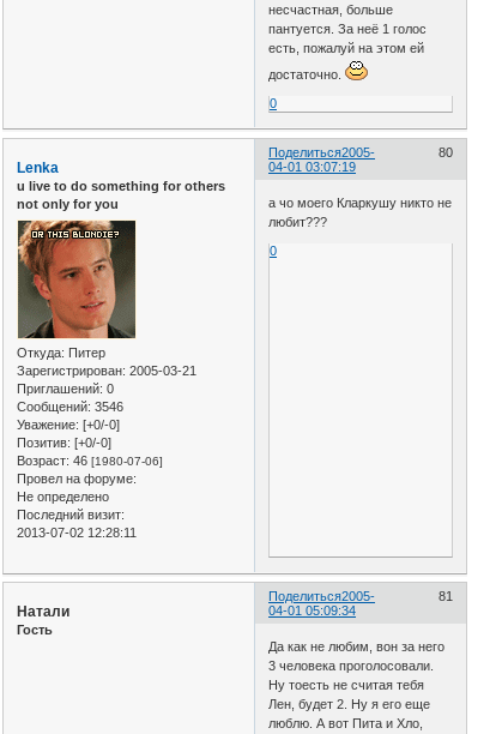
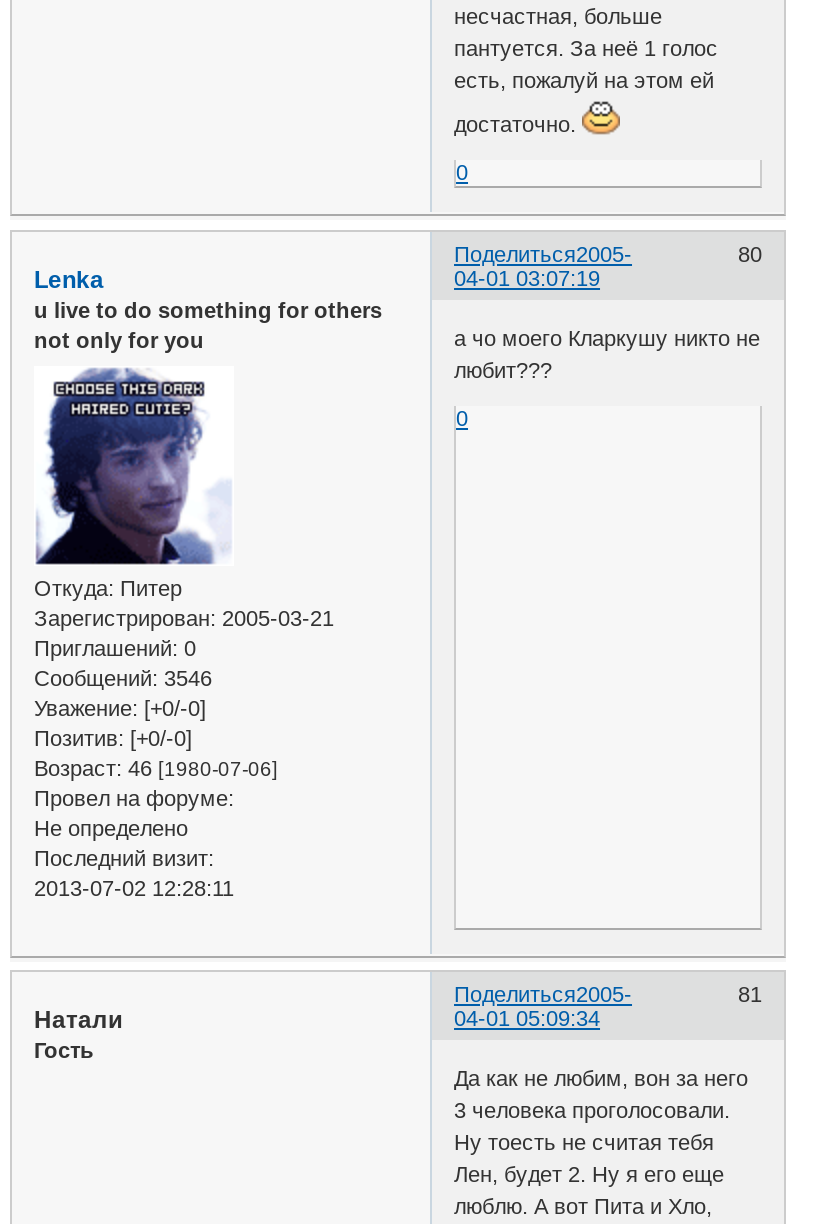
- [image]
+ [image]
